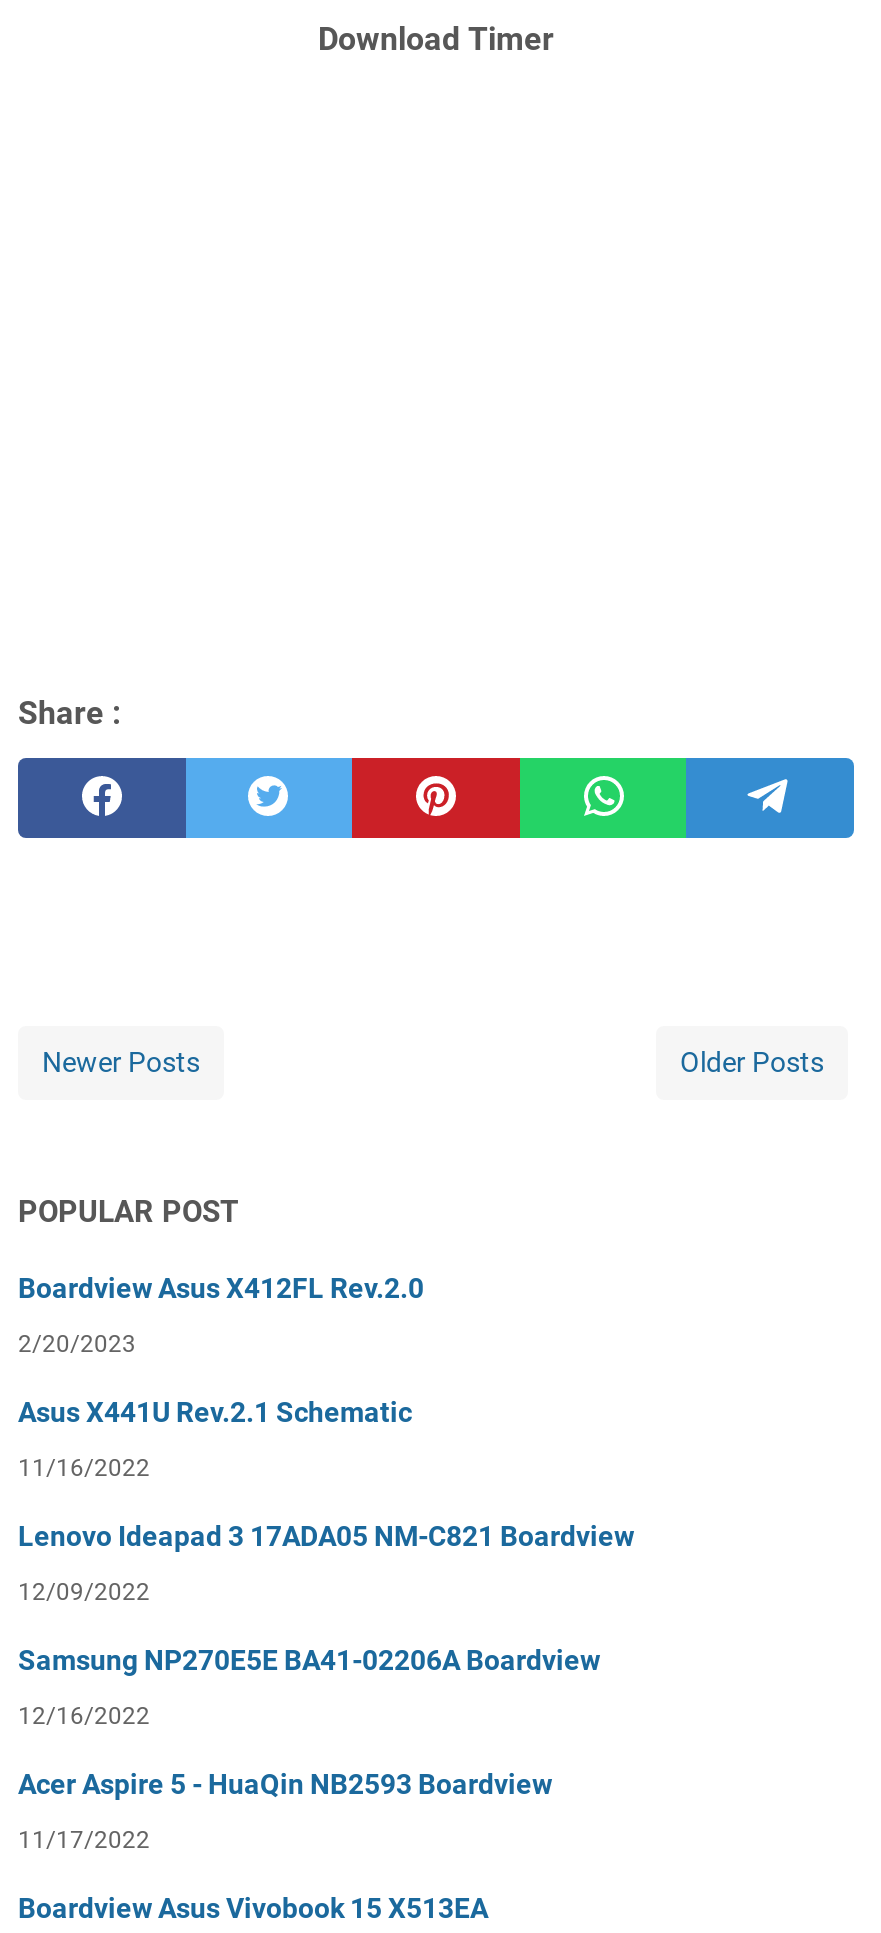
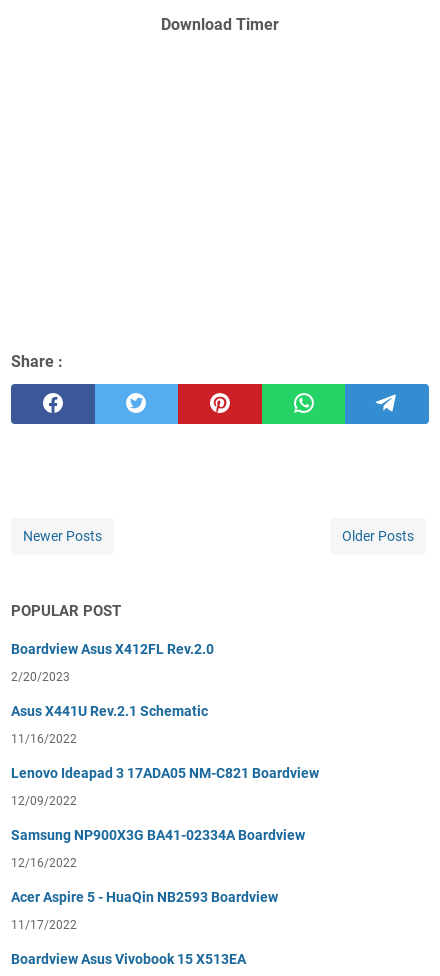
- Samsung NP270E5E BA41-02206A Boardview
+ Samsung NP900X3G BA41-02334A Boardview
